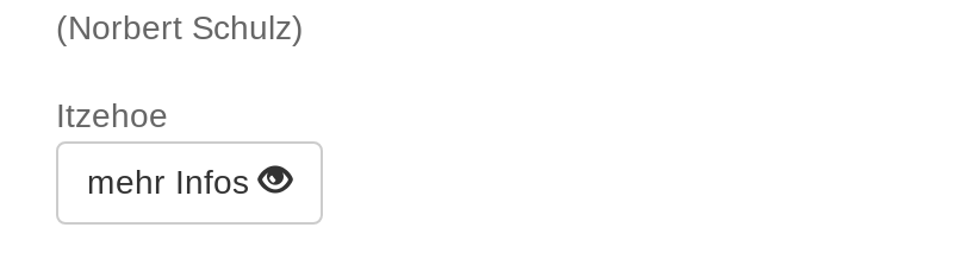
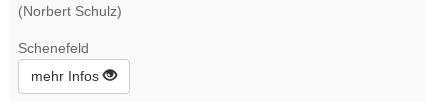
- Itzehoe
+ Schenefeld
